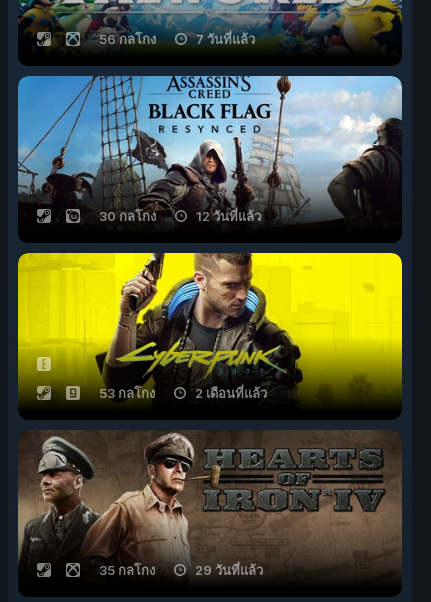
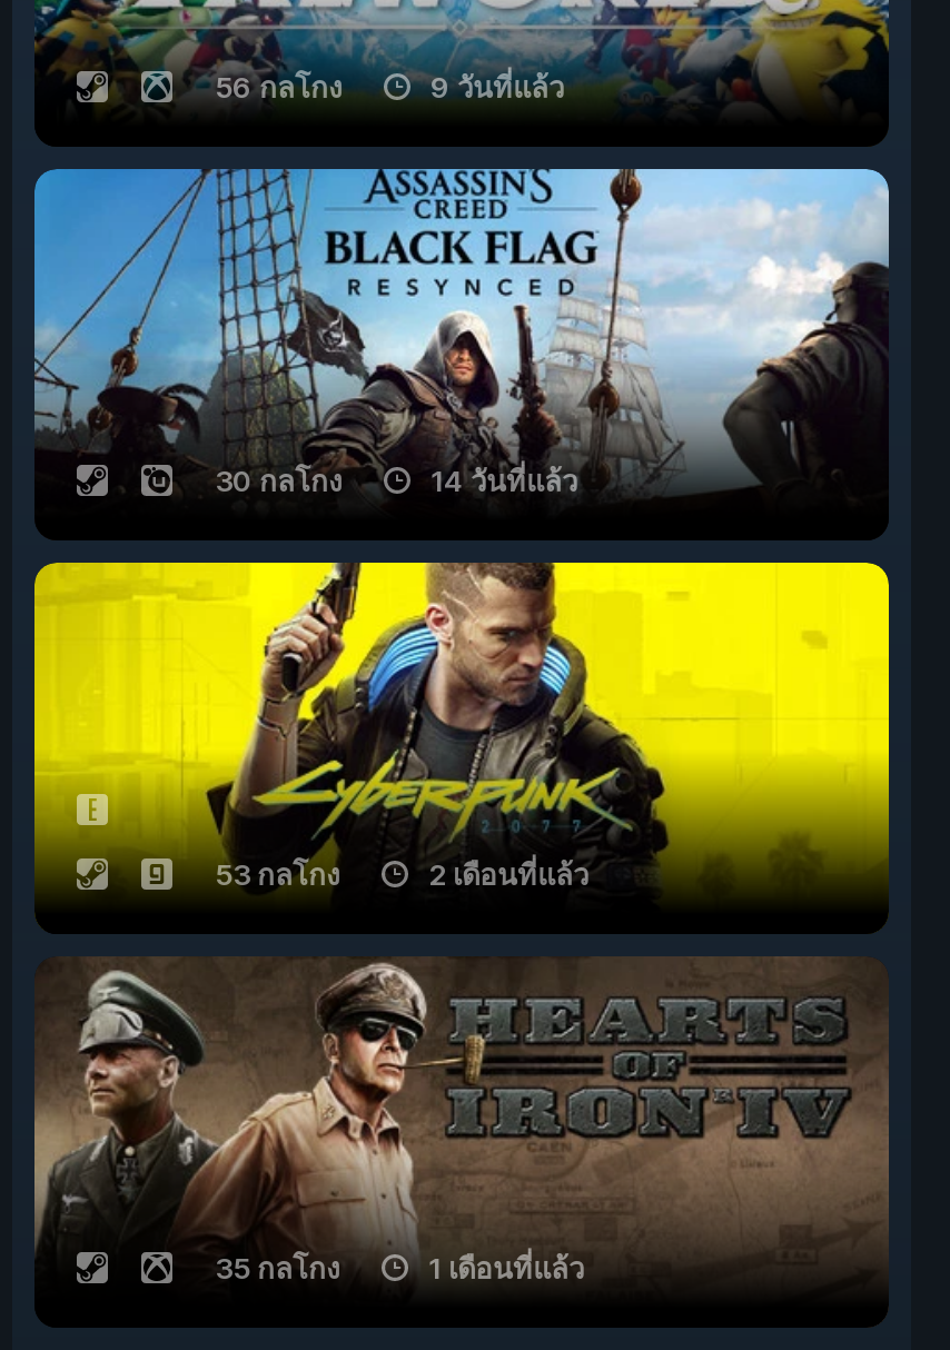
- 7 วันที่แล้ว
+ 9 วันที่แล้ว

- 12 วันที่แล้ว
+ 14 วันที่แล้ว

- 29 วันที่แล้ว
+ 1 เดือนที่แล้ว
